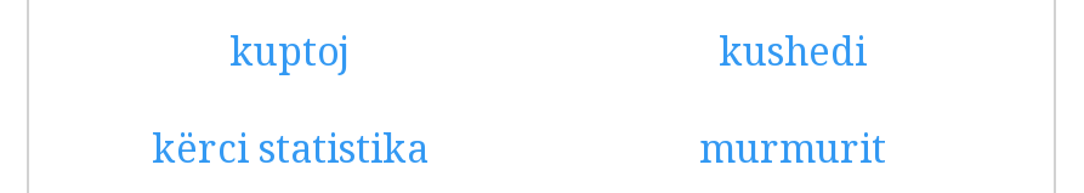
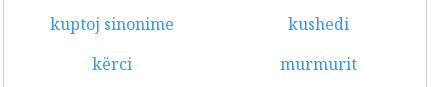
- kuptoj
+ kuptoj sinonime

- kërci statistika
+ kërci
